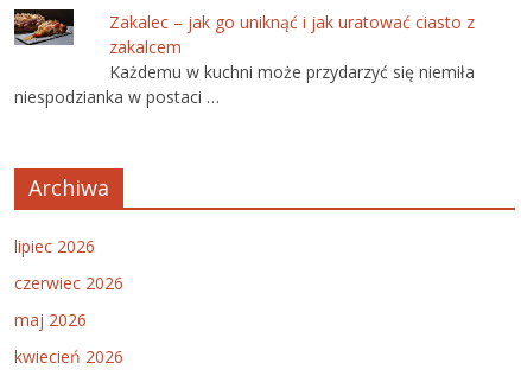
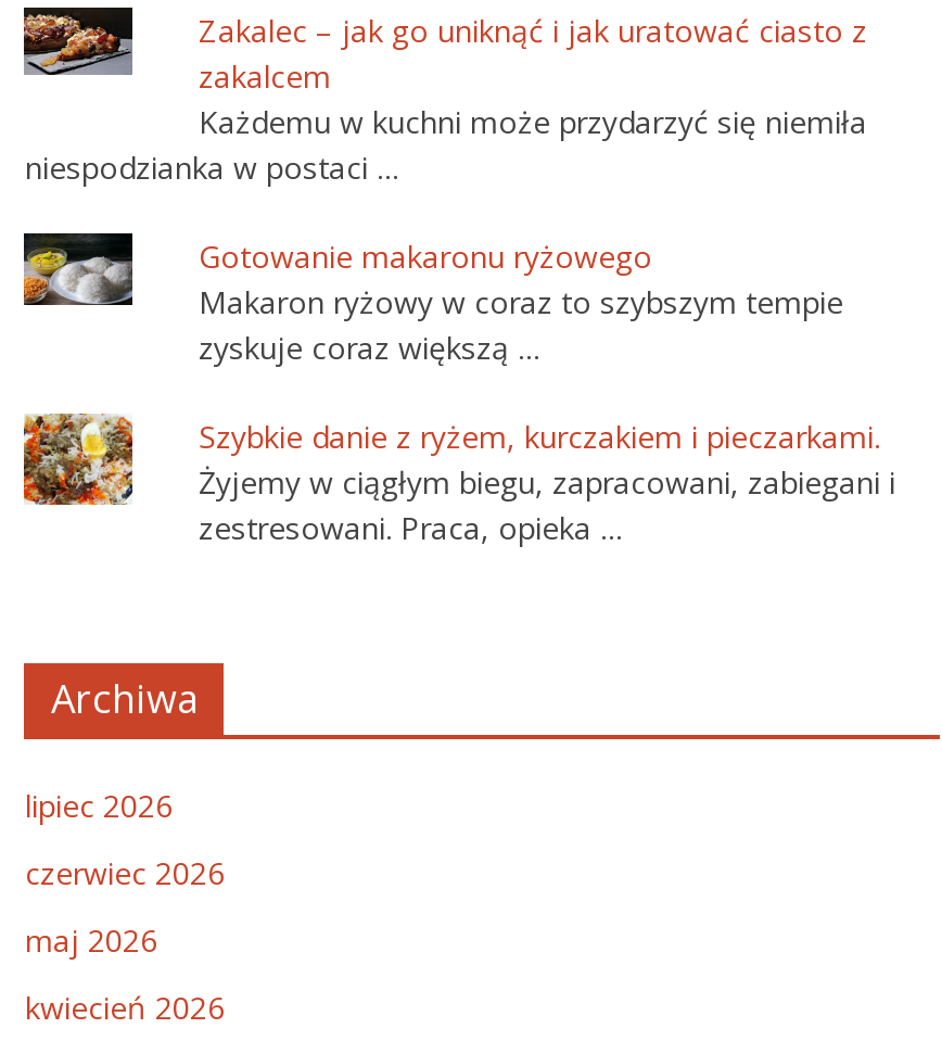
+ [image]
+ Gotowanie makaronu ryżowego
+ Makaron ryżowy w coraz to szybszym tempie
+ zyskuje coraz większą …
+ Szybkie danie z ryżem, kurczakiem i pieczarkami.
+ Żyjemy w ciągłym biegu, zapracowani, zabiegani i
+ zestresowani. Praca, opieka …

+ [image]
